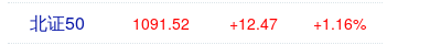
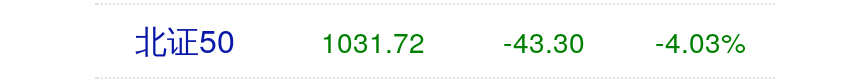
- 1091.52
+ 1031.72

- +12.47
+ -43.30

- +1.16%
+ -4.03%
